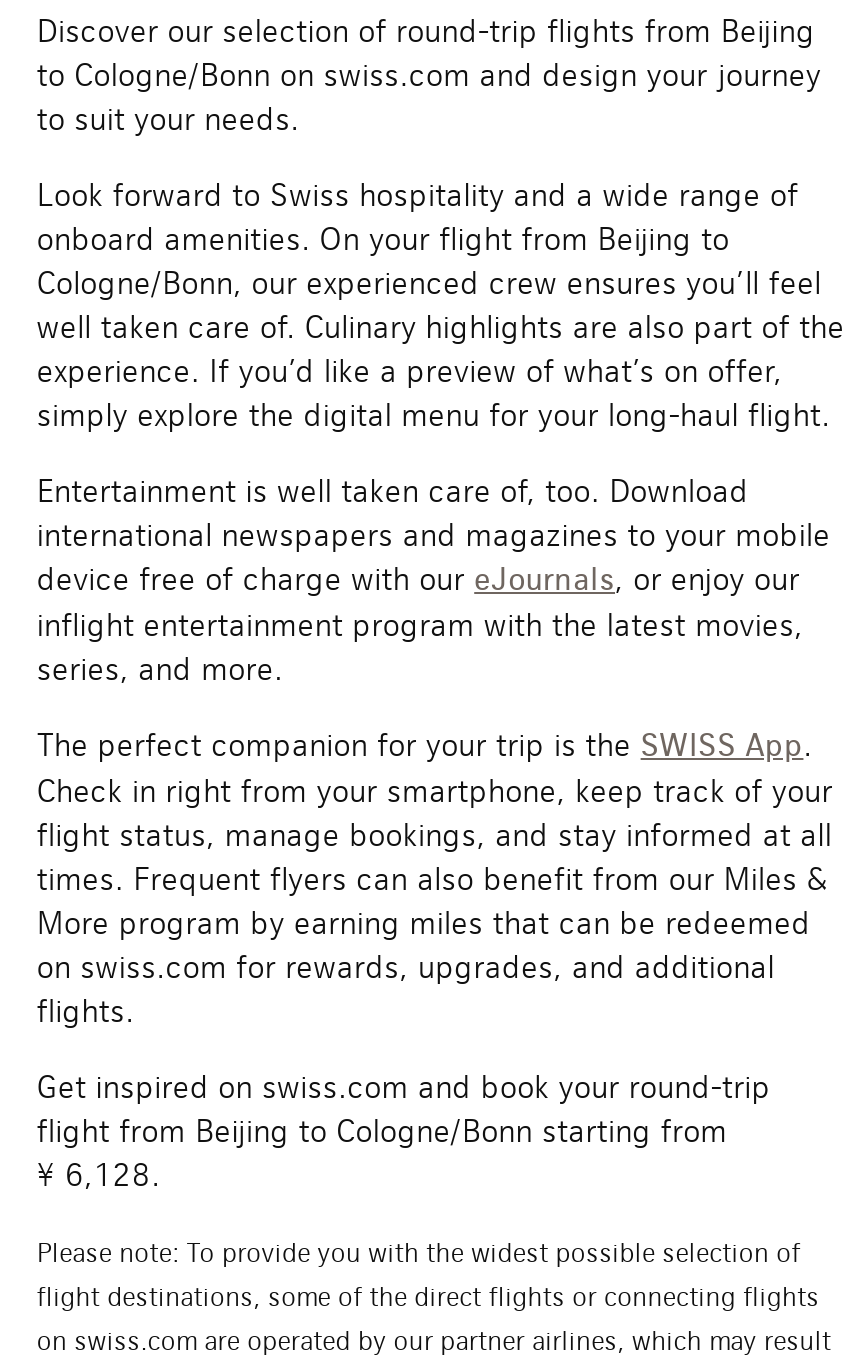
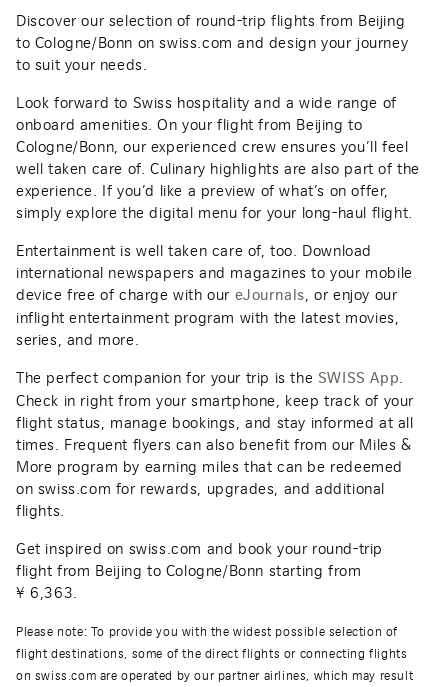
- ¥6,128.
+ ¥6,363.
